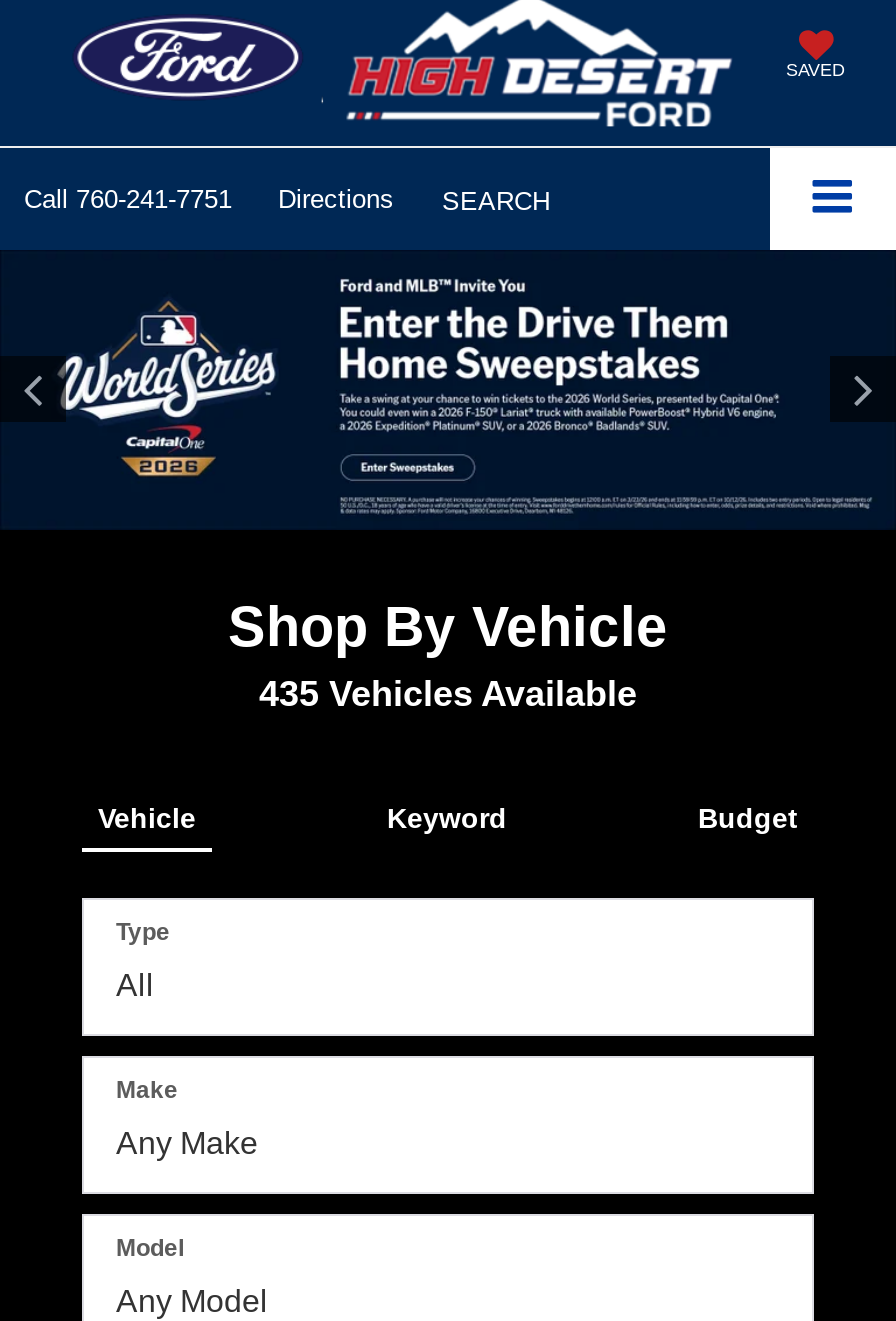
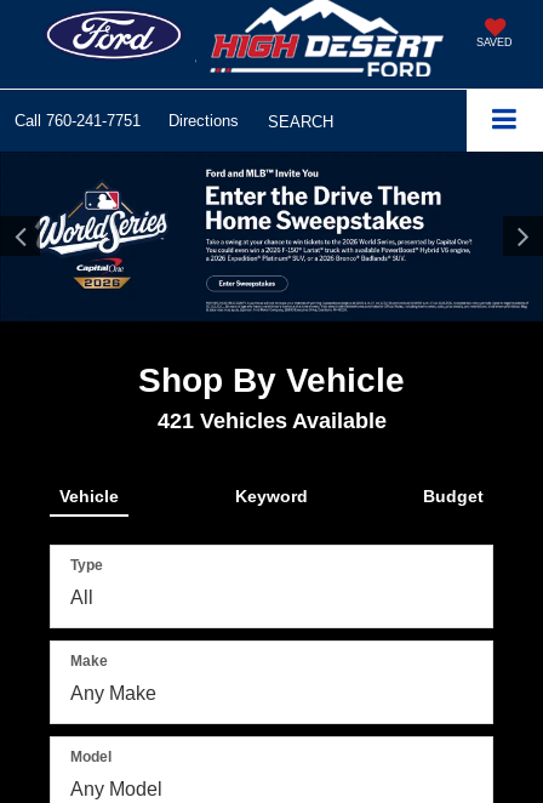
- 435 Vehicles Available
+ 421 Vehicles Available
